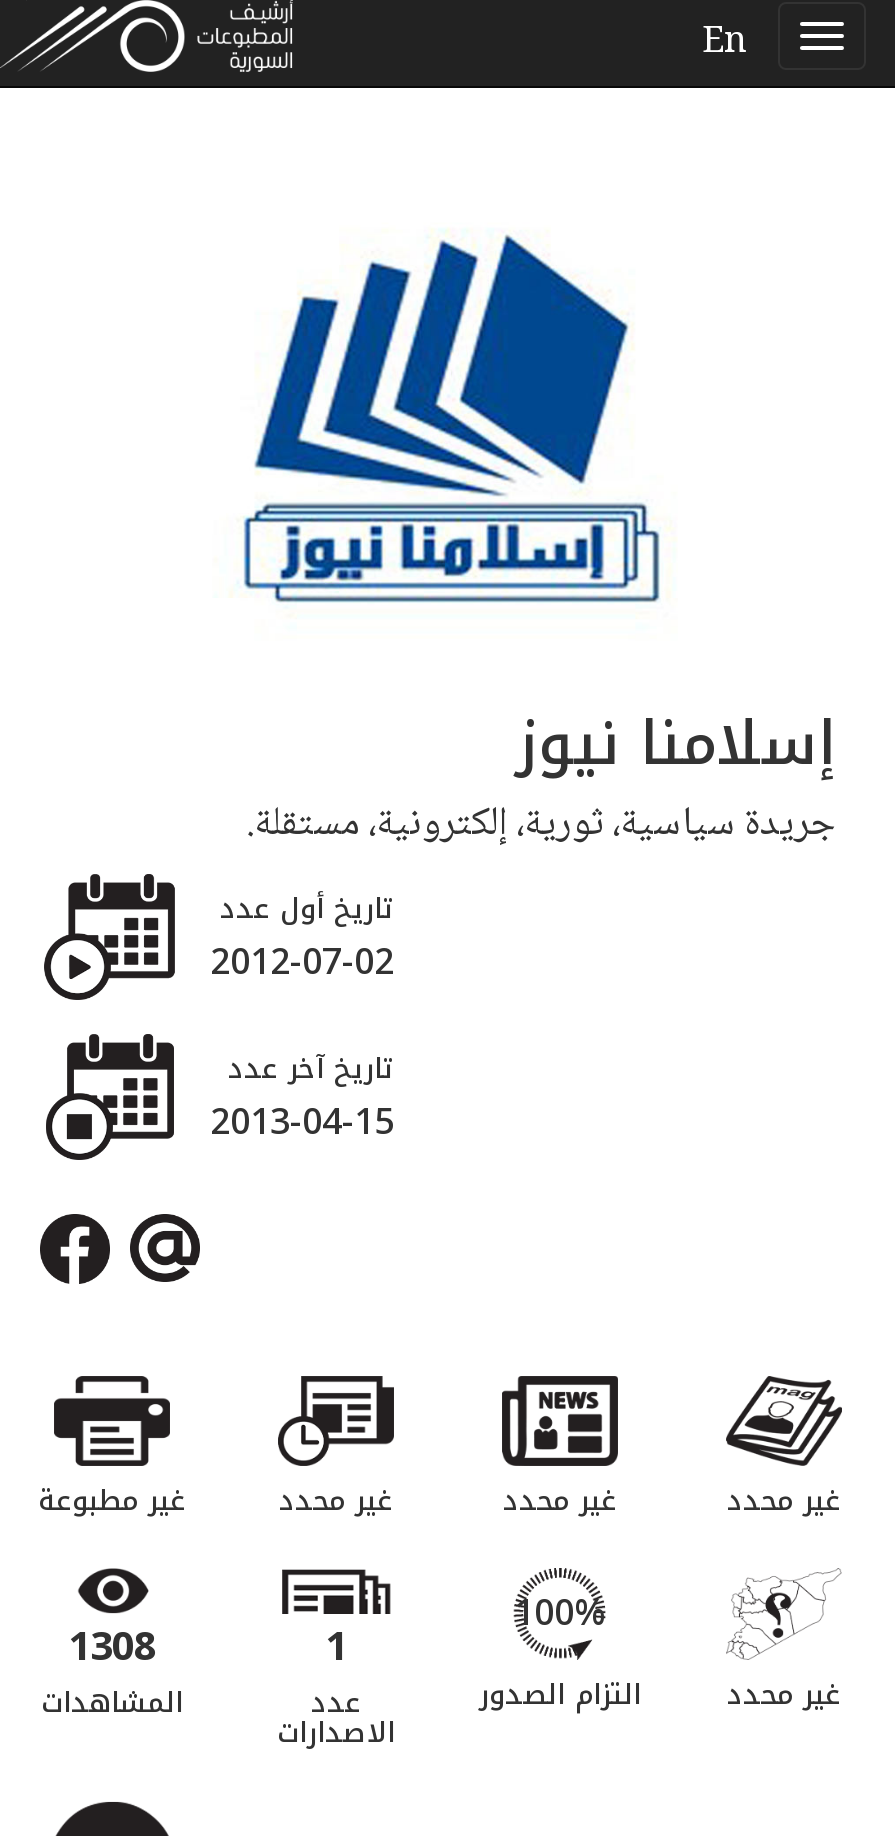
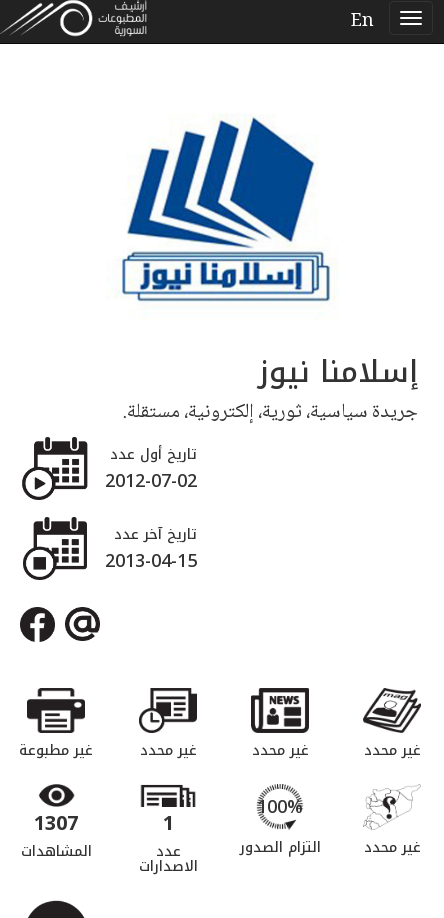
- 1308
+ 1307
